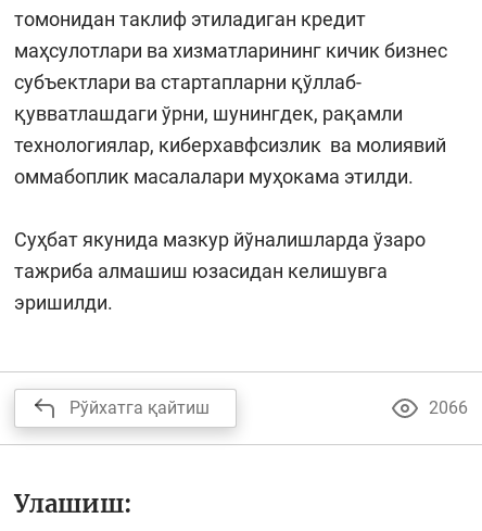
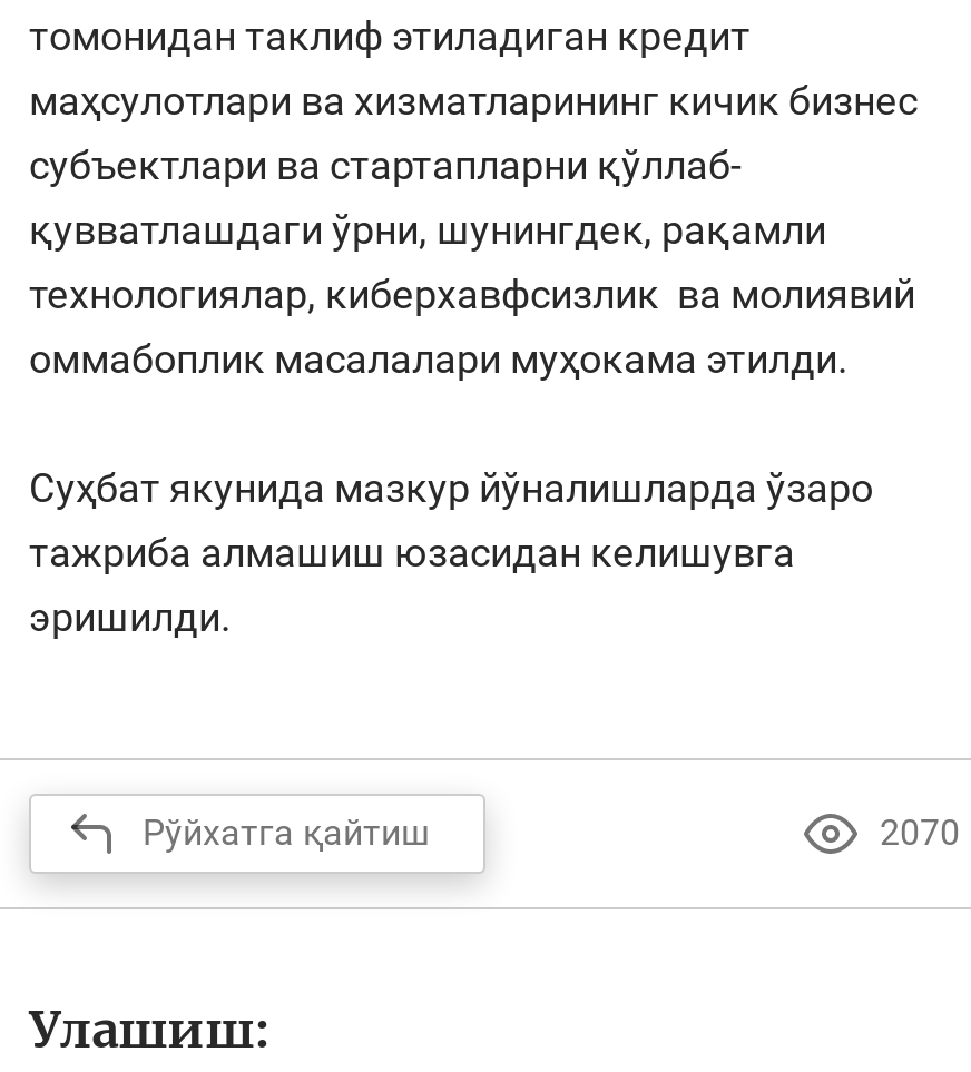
- 2066
+ 2070
